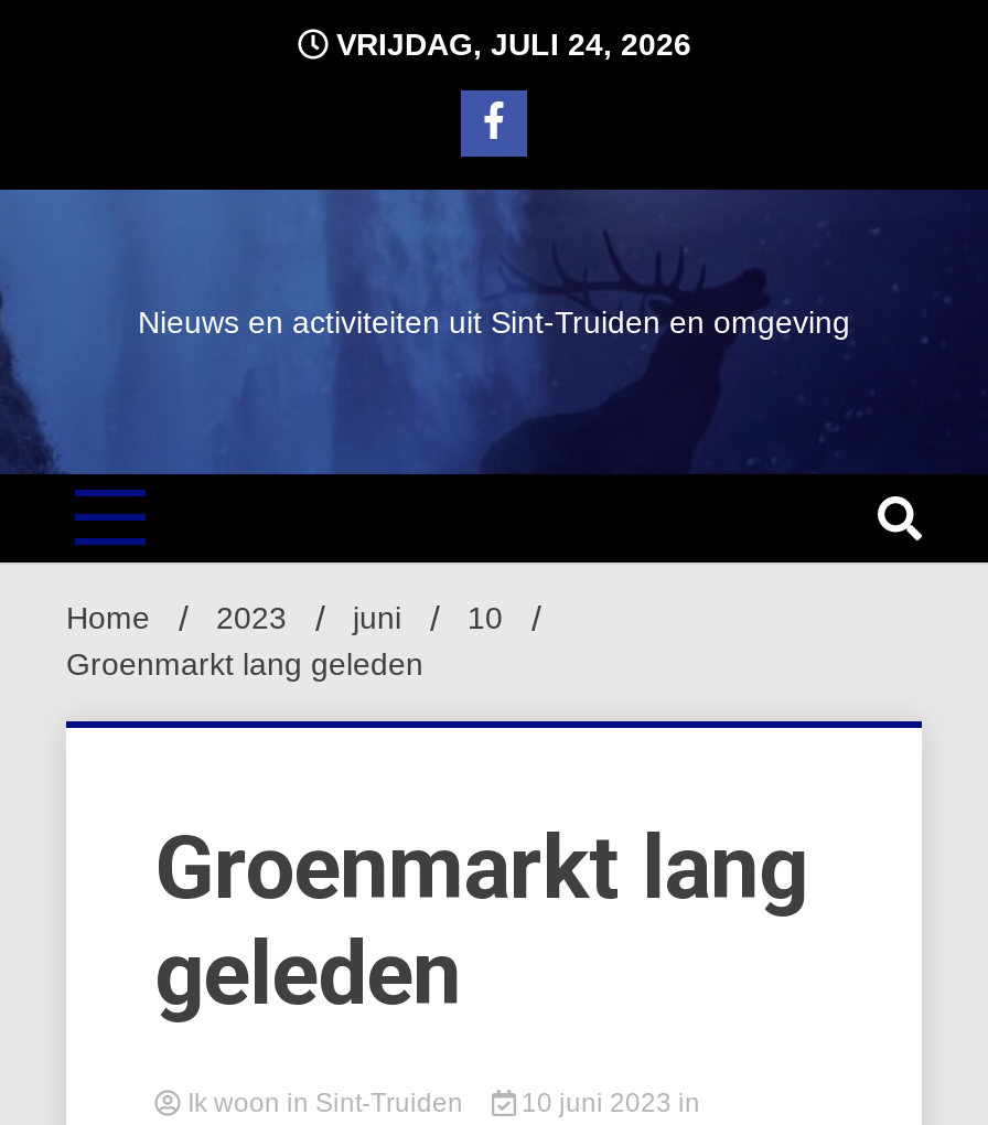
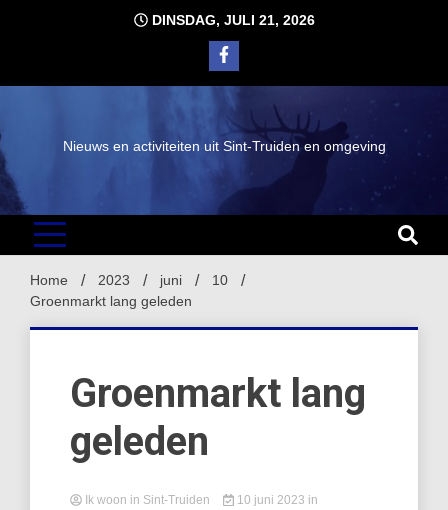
- VRIJDAG, JULI 24, 2026
+ DINSDAG, JULI 21, 2026
